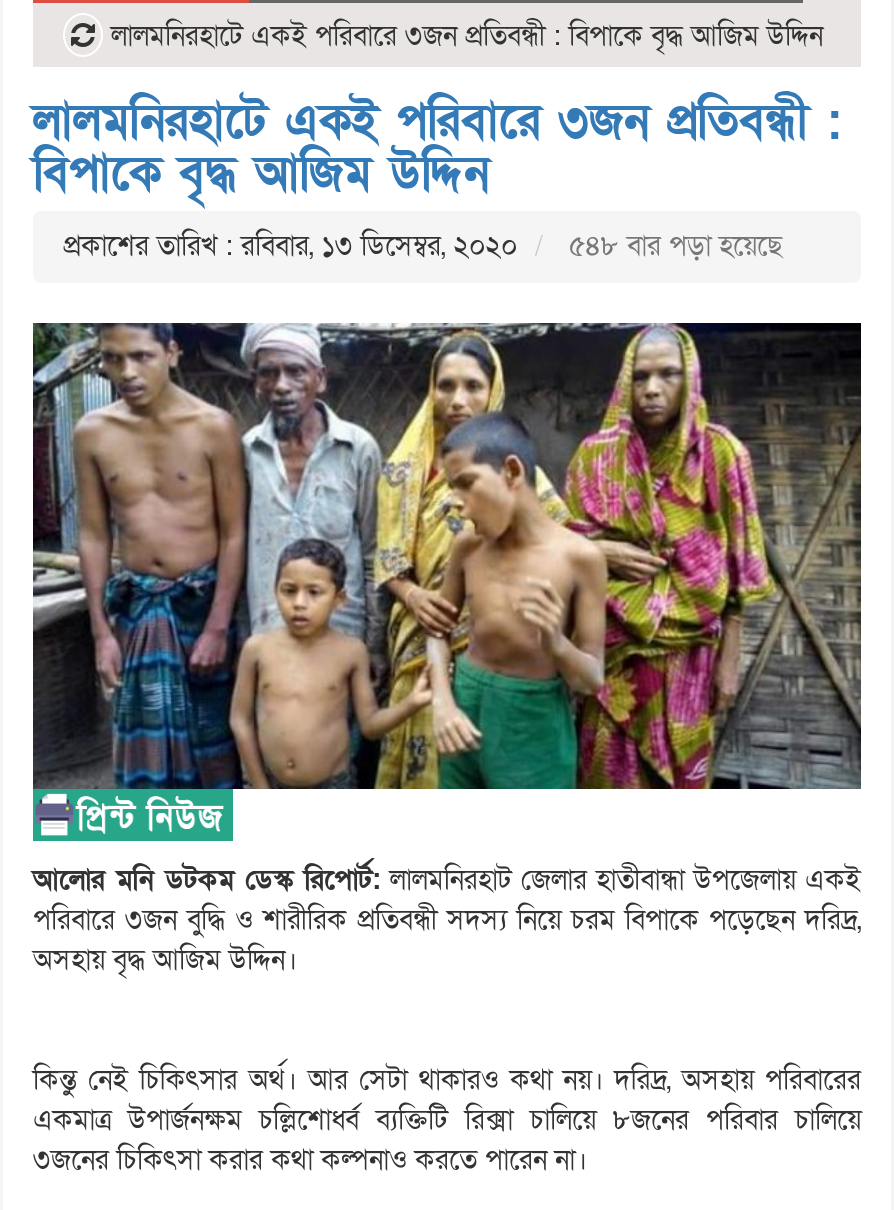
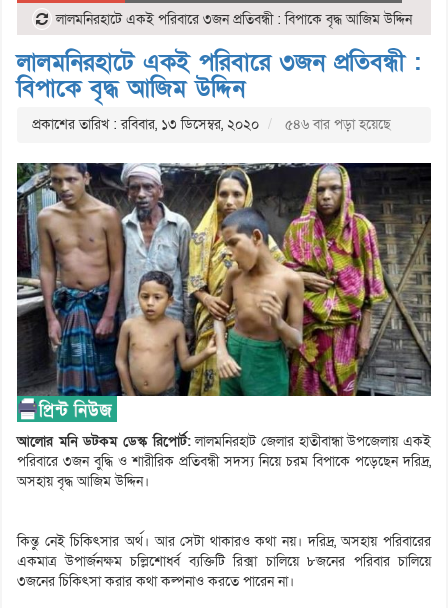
- প্রকাশের তারিখ : রবিবার, ১৩ ডিসেম্বর, ২০২০ ৫৪৮ বার পড়া হয়েছে
+ প্রকাশের তারিখ : রবিবার, ১৩ ডিসেম্বর, ২০২০ ৫৪৬ বার পড়া হয়েছে
